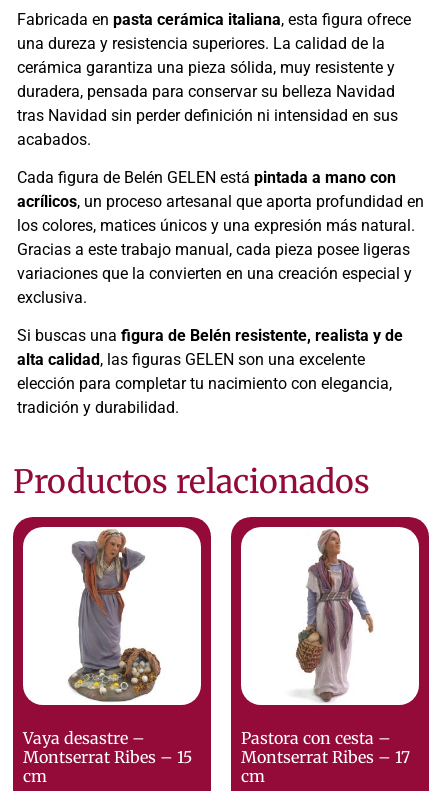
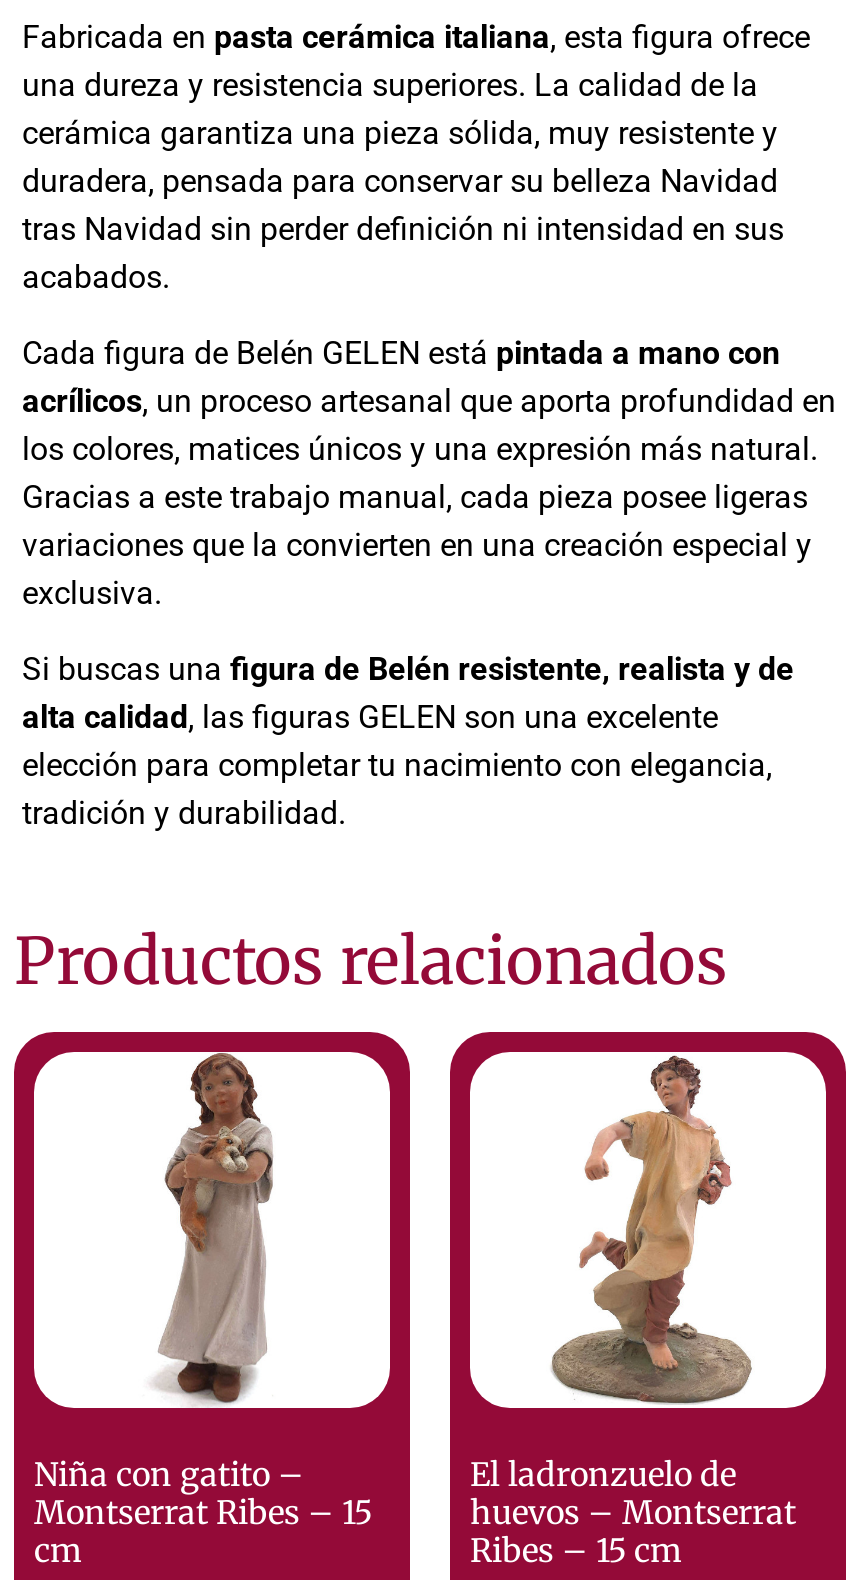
- [image]
- Vaya desastre –
+ [image]
+ Niña con gatito –

- [image]
- Pastora con cesta –
- Montserrat Ribes – 17
- cm
+ [image]
+ El ladronzuelo de
+ huevos – Montserrat
+ Ribes – 15 cm
